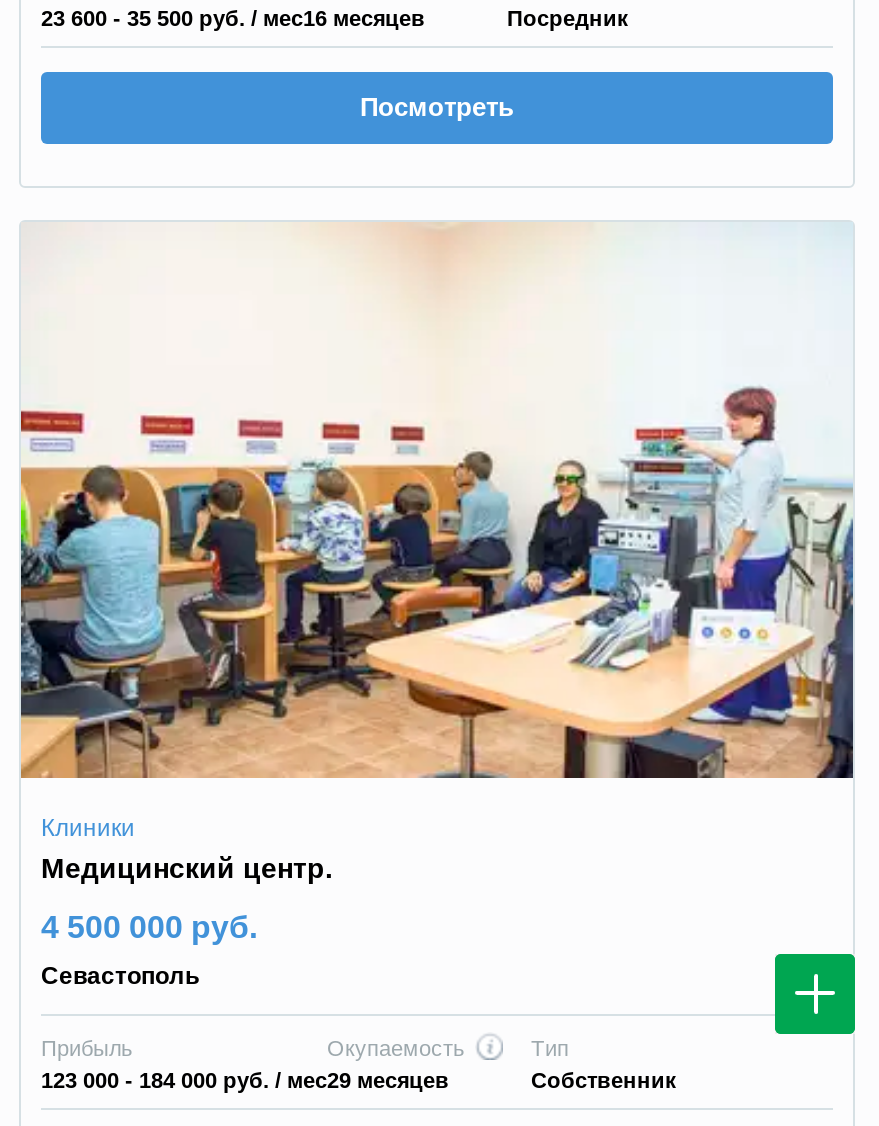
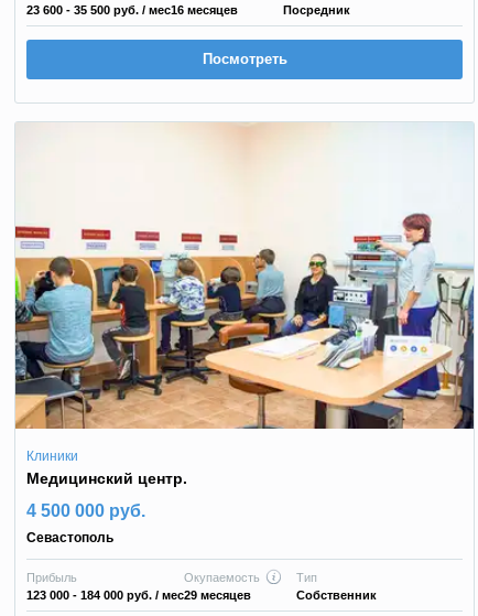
- [image]
